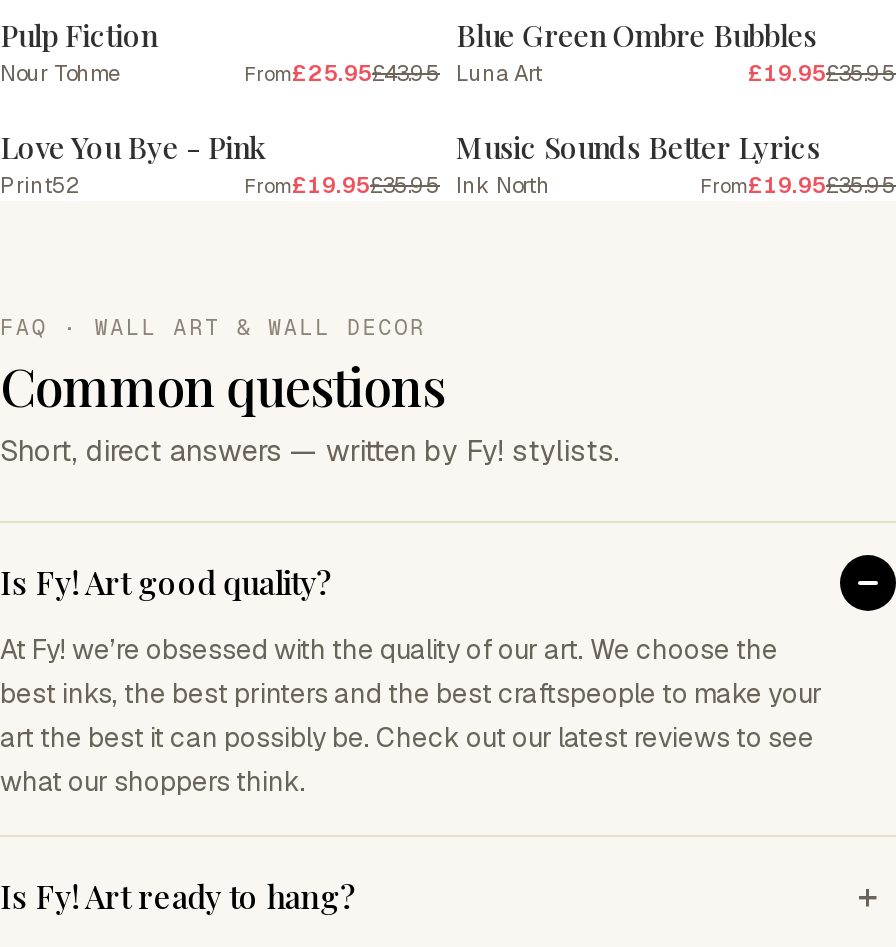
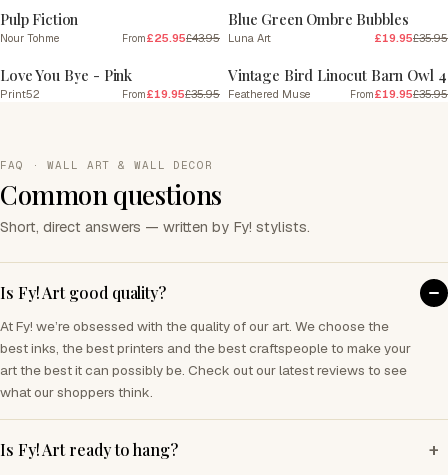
- Music Sounds Better Lyrics
- Ink North
+ Vintage Bird Linocut Barn Owl 4
+ Feathered Muse
